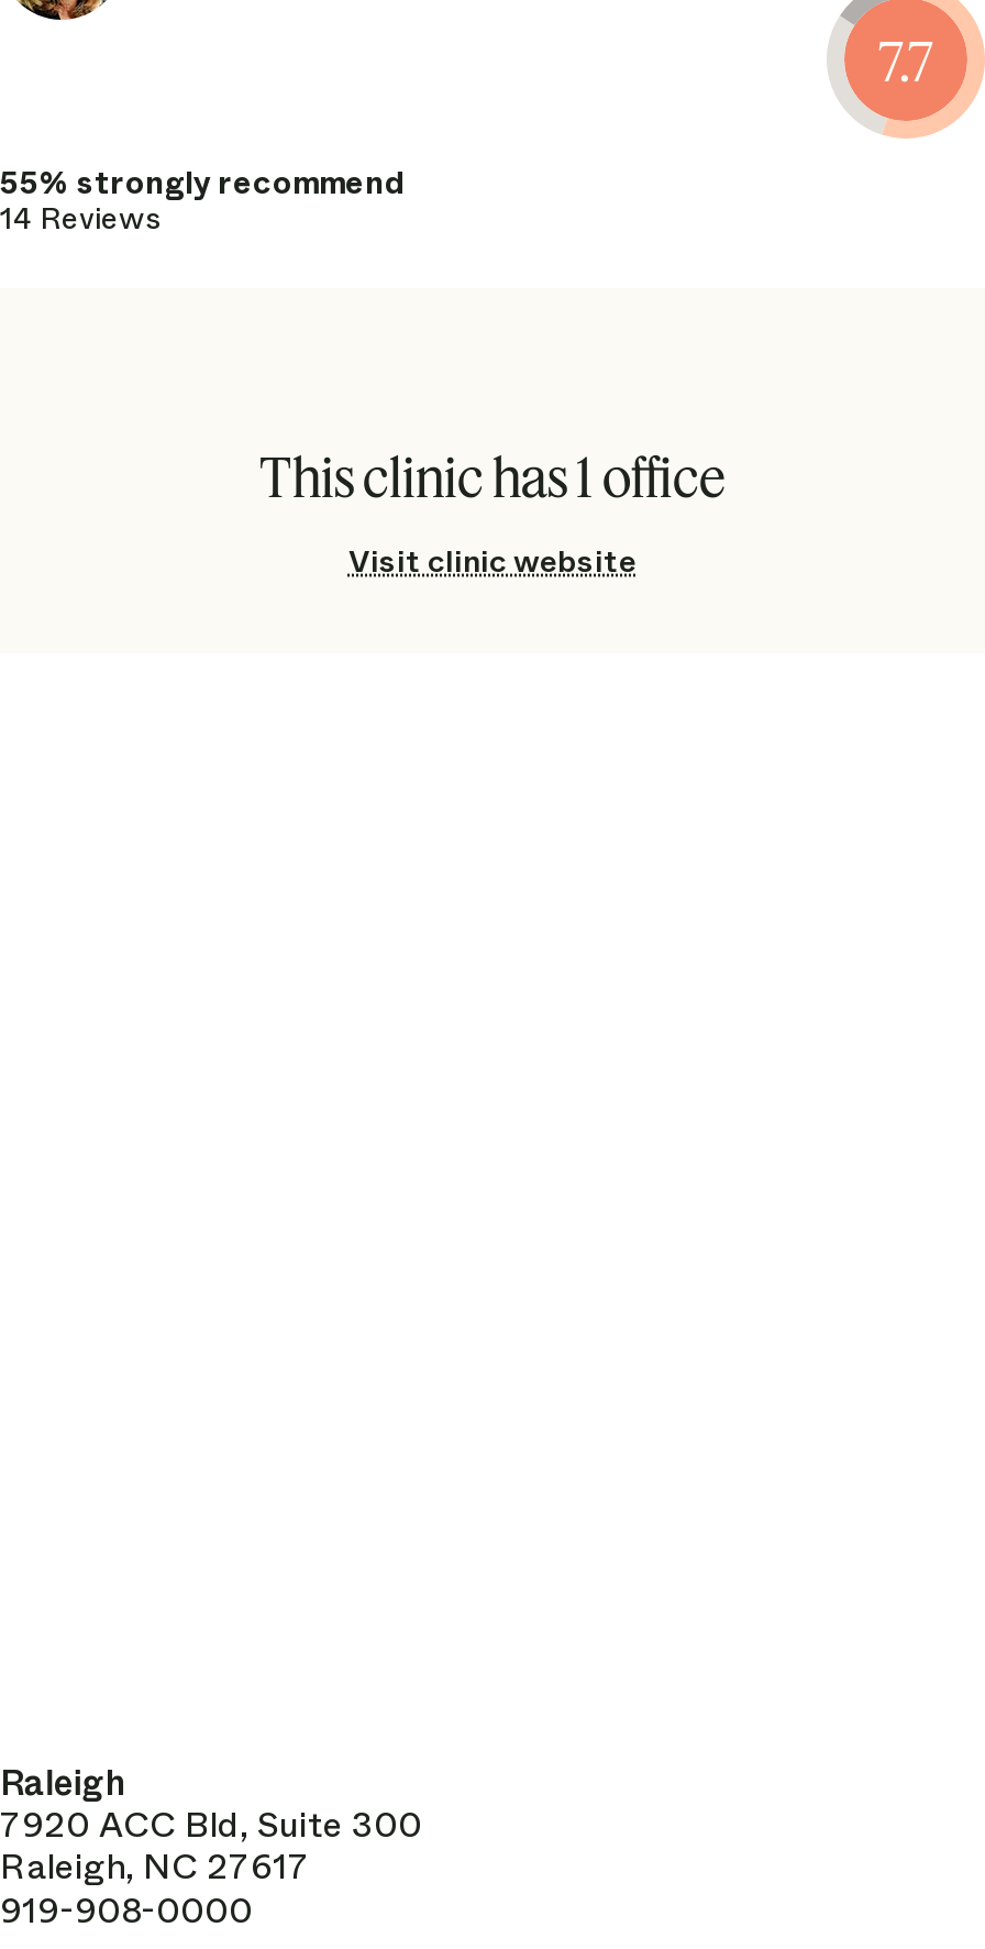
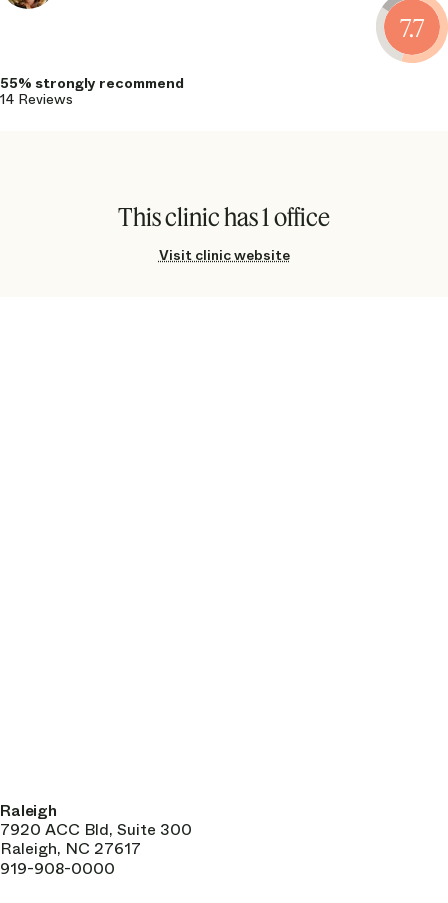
- 55% strongly recommend
- 14 Reviews
+ 55%
+ 14
